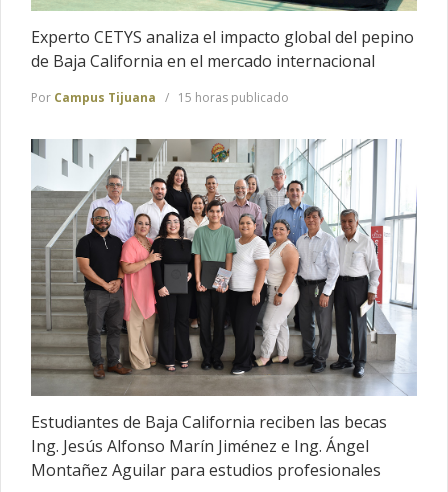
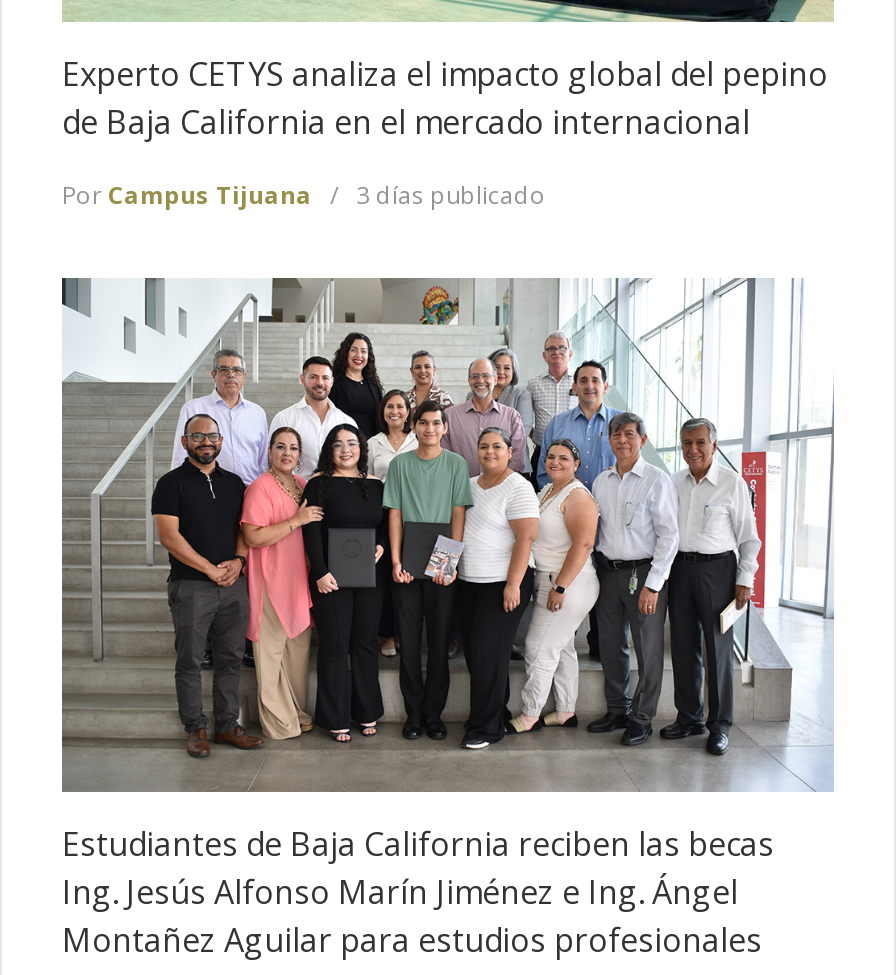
- 15 horas publicado
+ 3 días publicado
